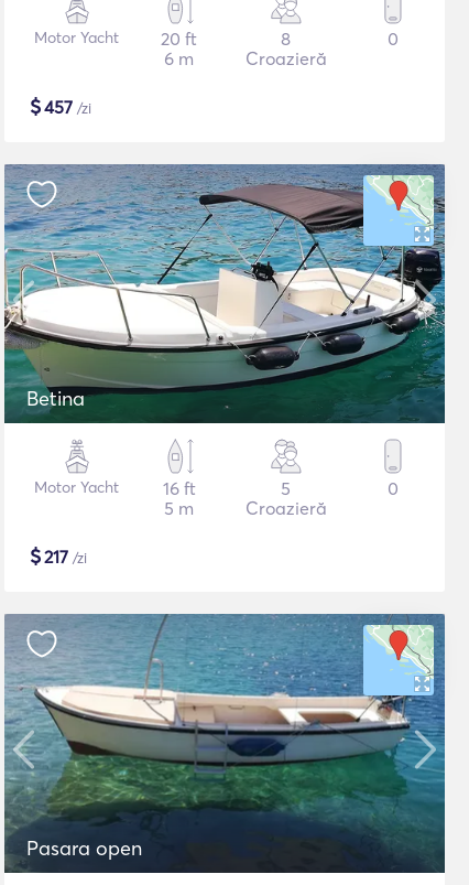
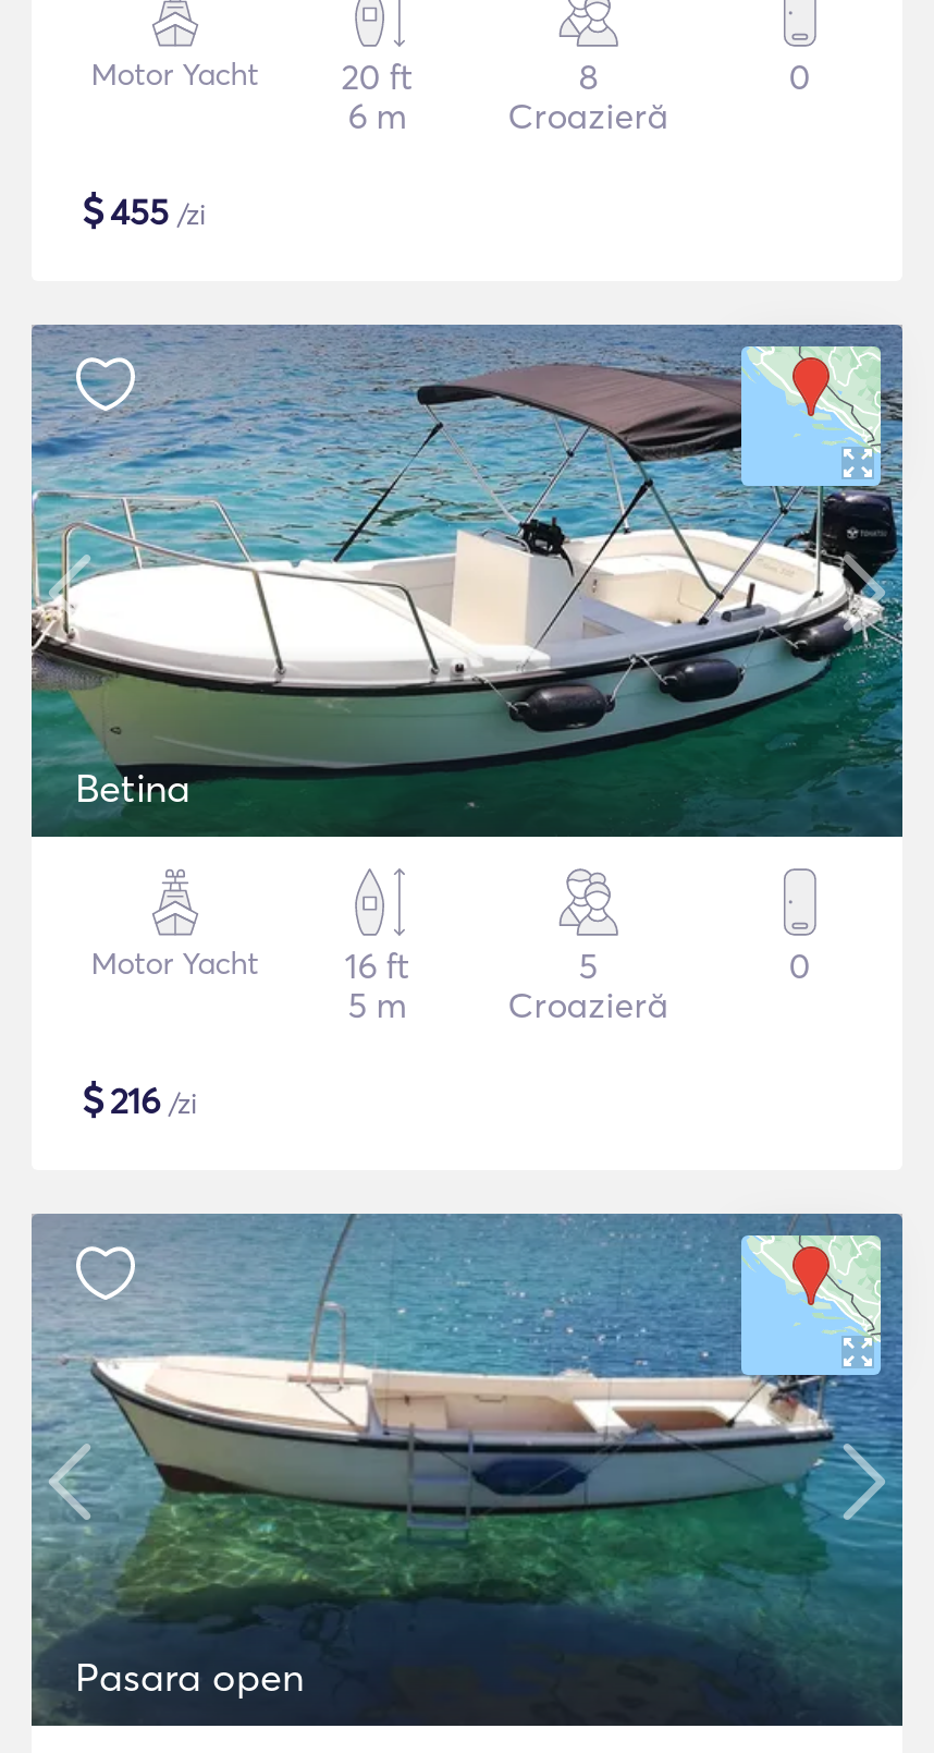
- $457 /zi
+ $455 /zi

- $217 /zi
+ $216 /zi
